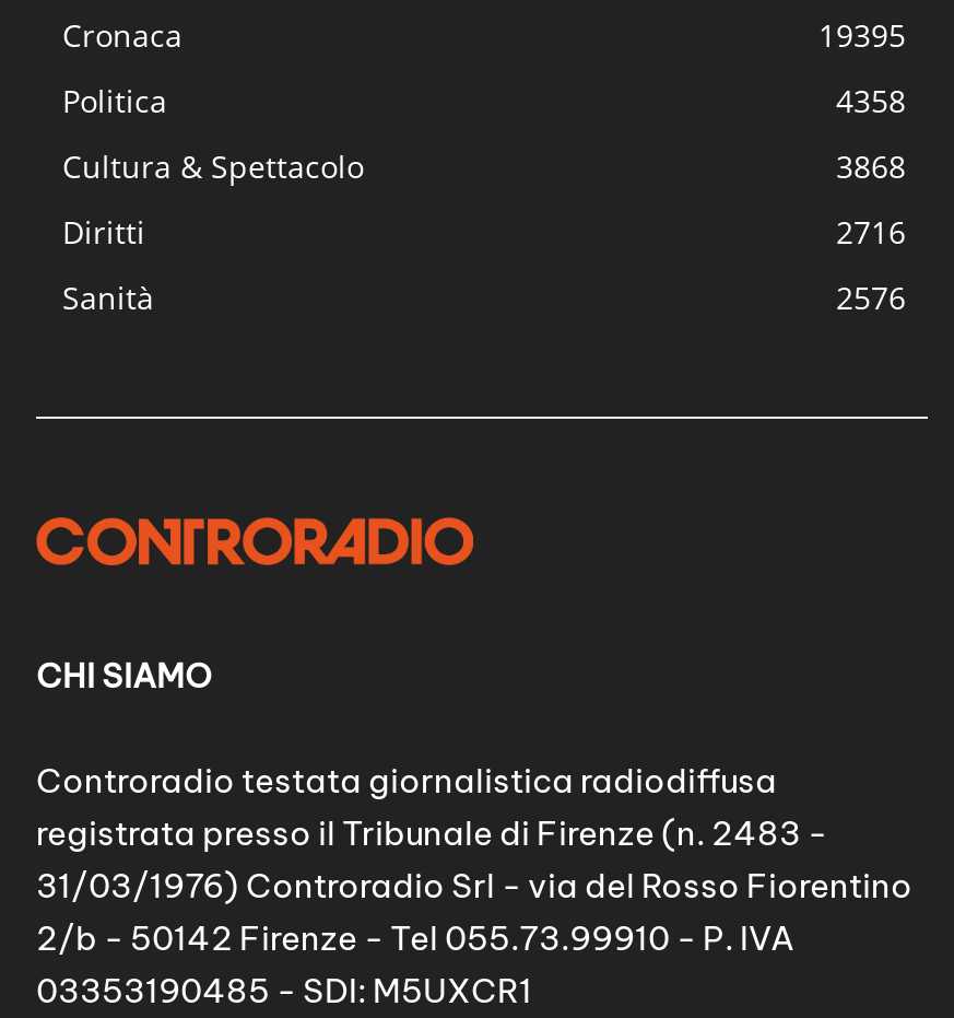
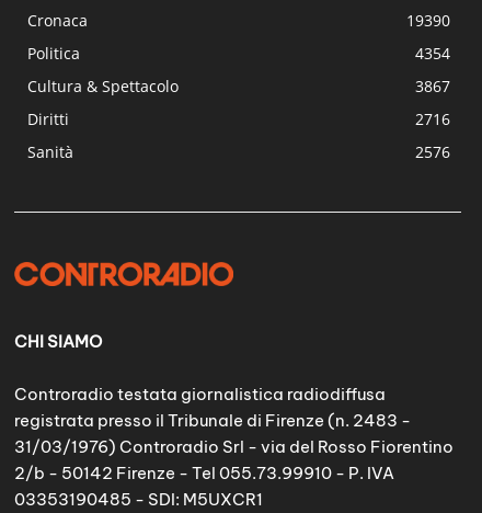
- 19395
+ 19390

- 4358
+ 4354

- 3868
+ 3867
